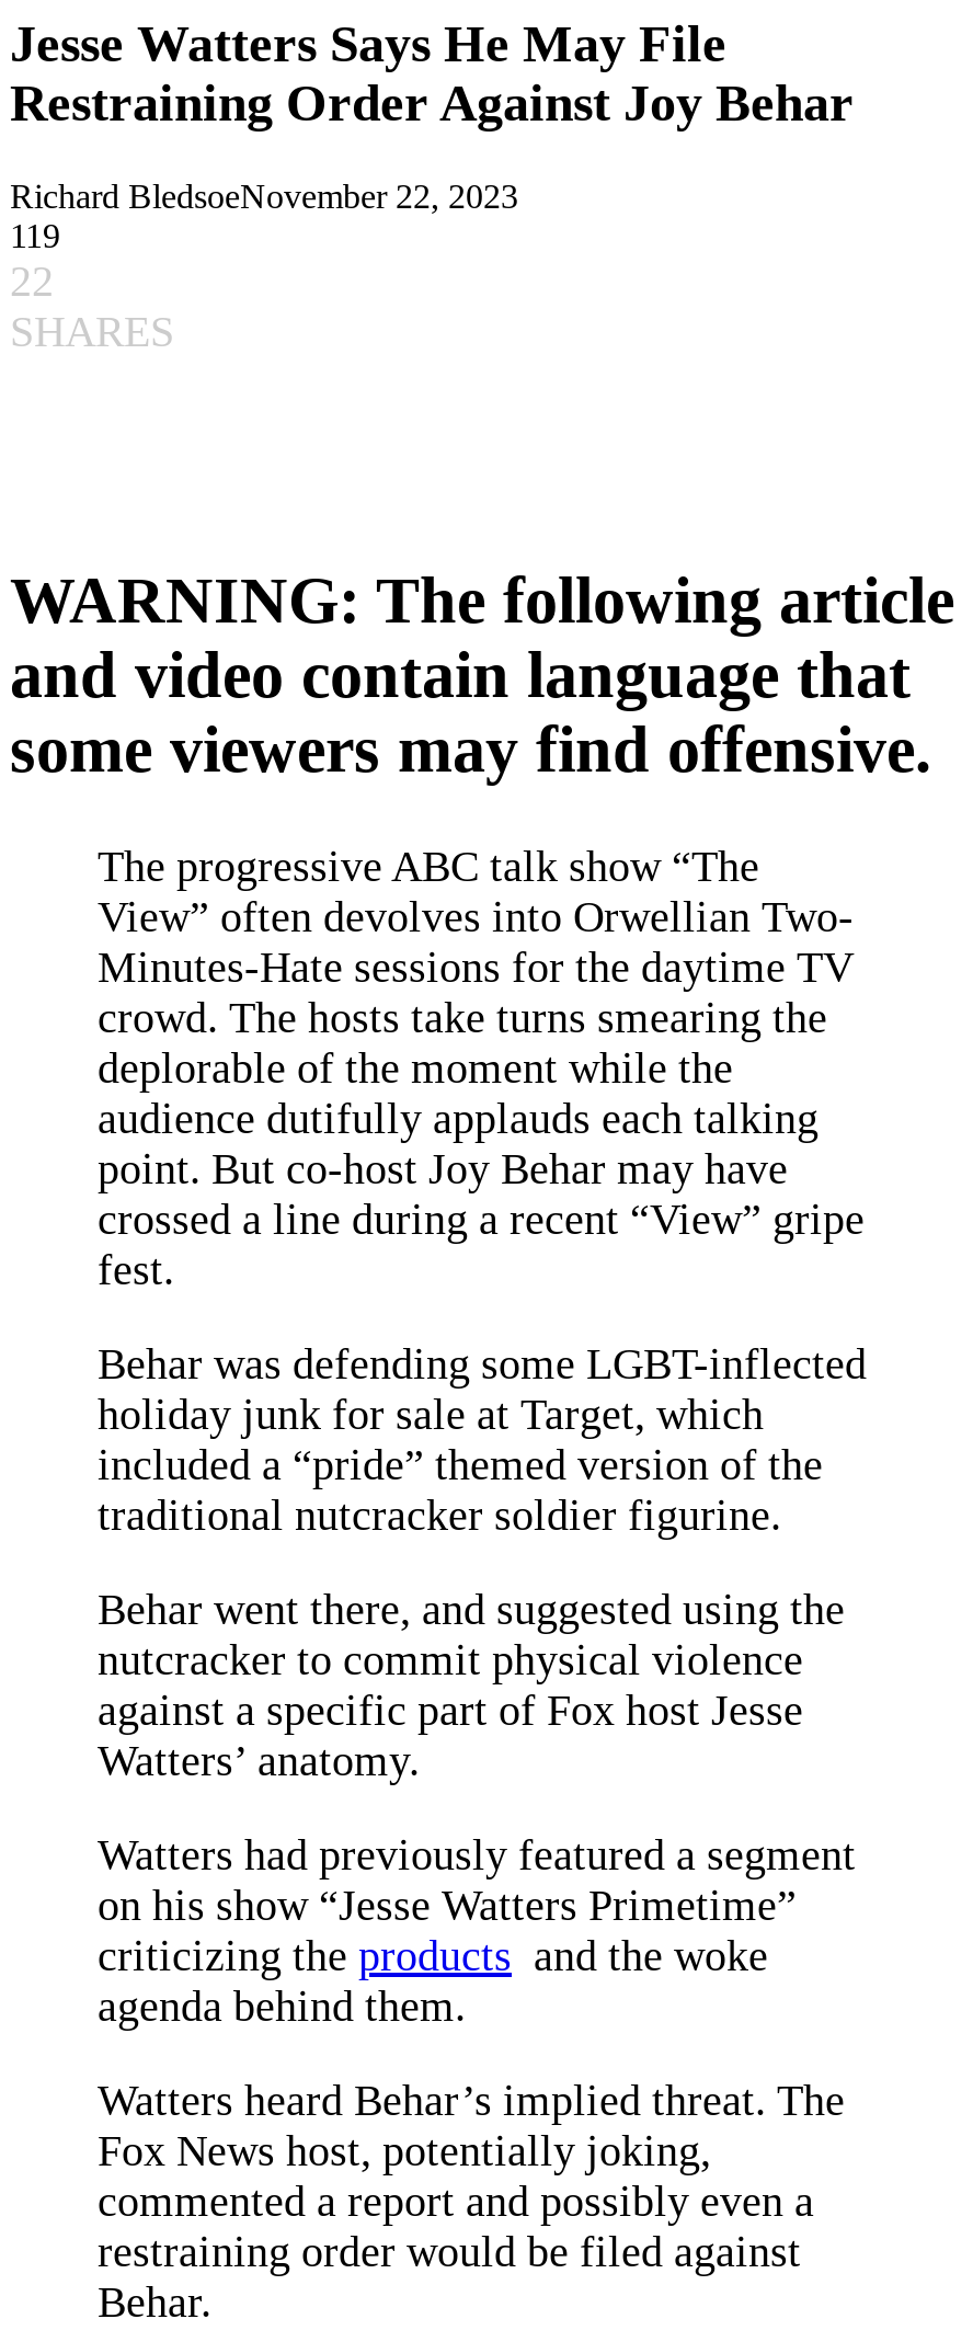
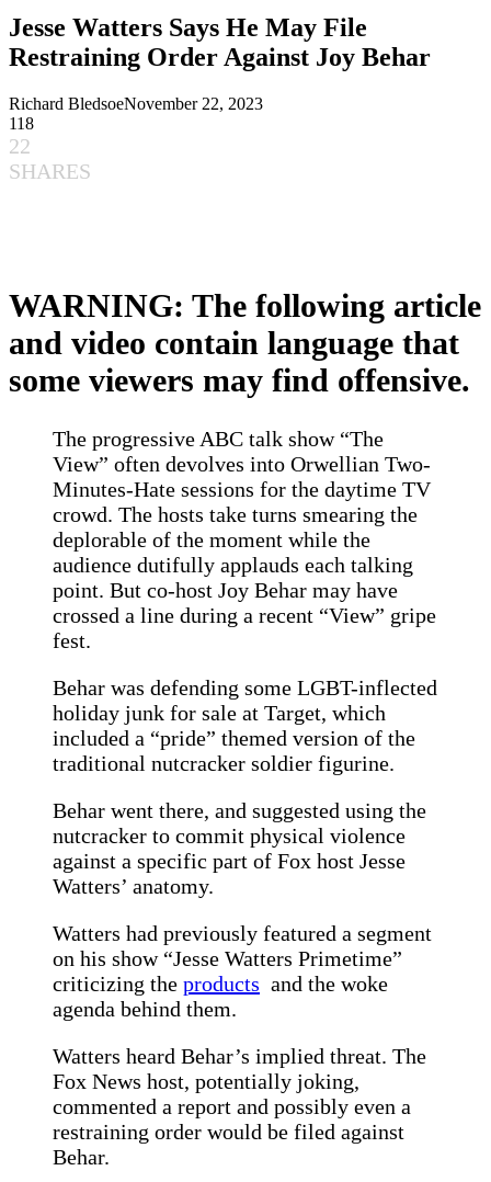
- 119
+ 118
